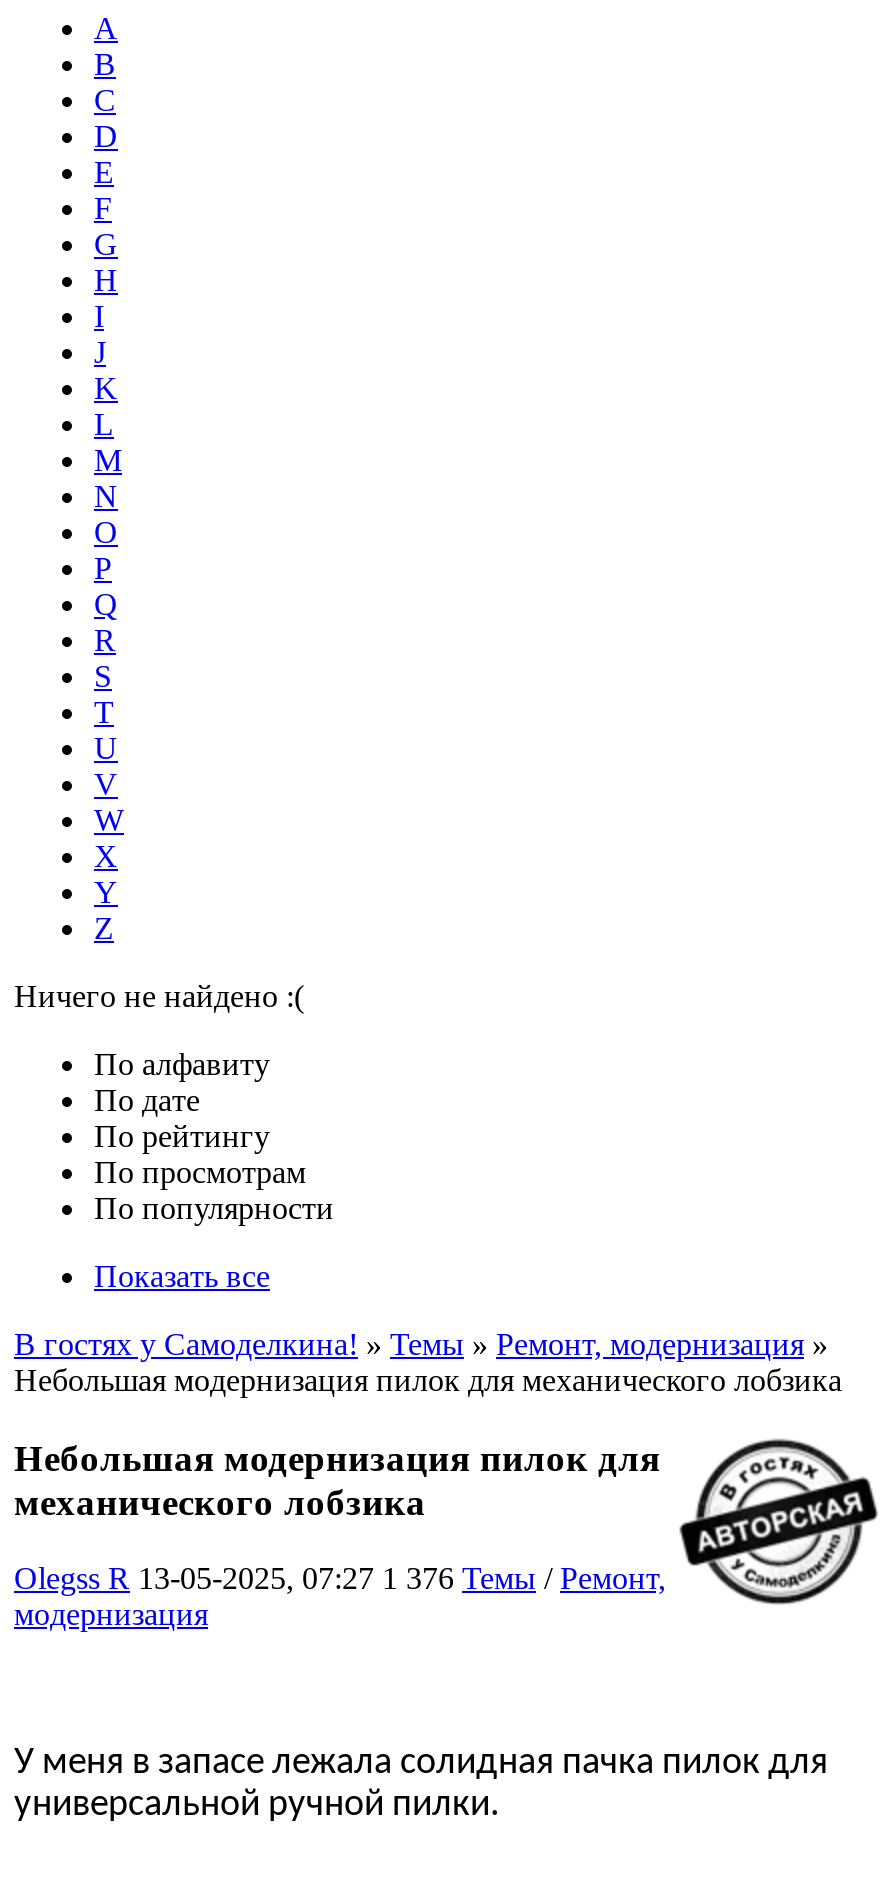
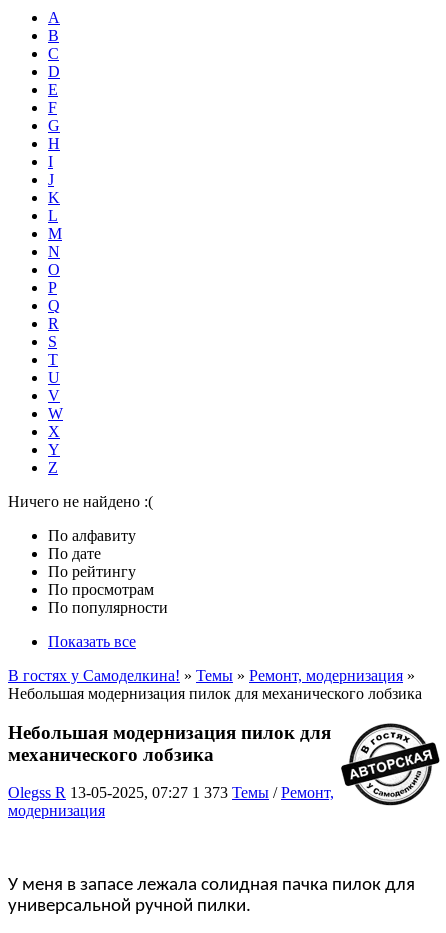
- Olegss R 13-05-2025, 07:27 1 376 Темы / Ремонт,
+ Olegss R 13-05-2025, 07:27 1 373 Темы / Ремонт,
